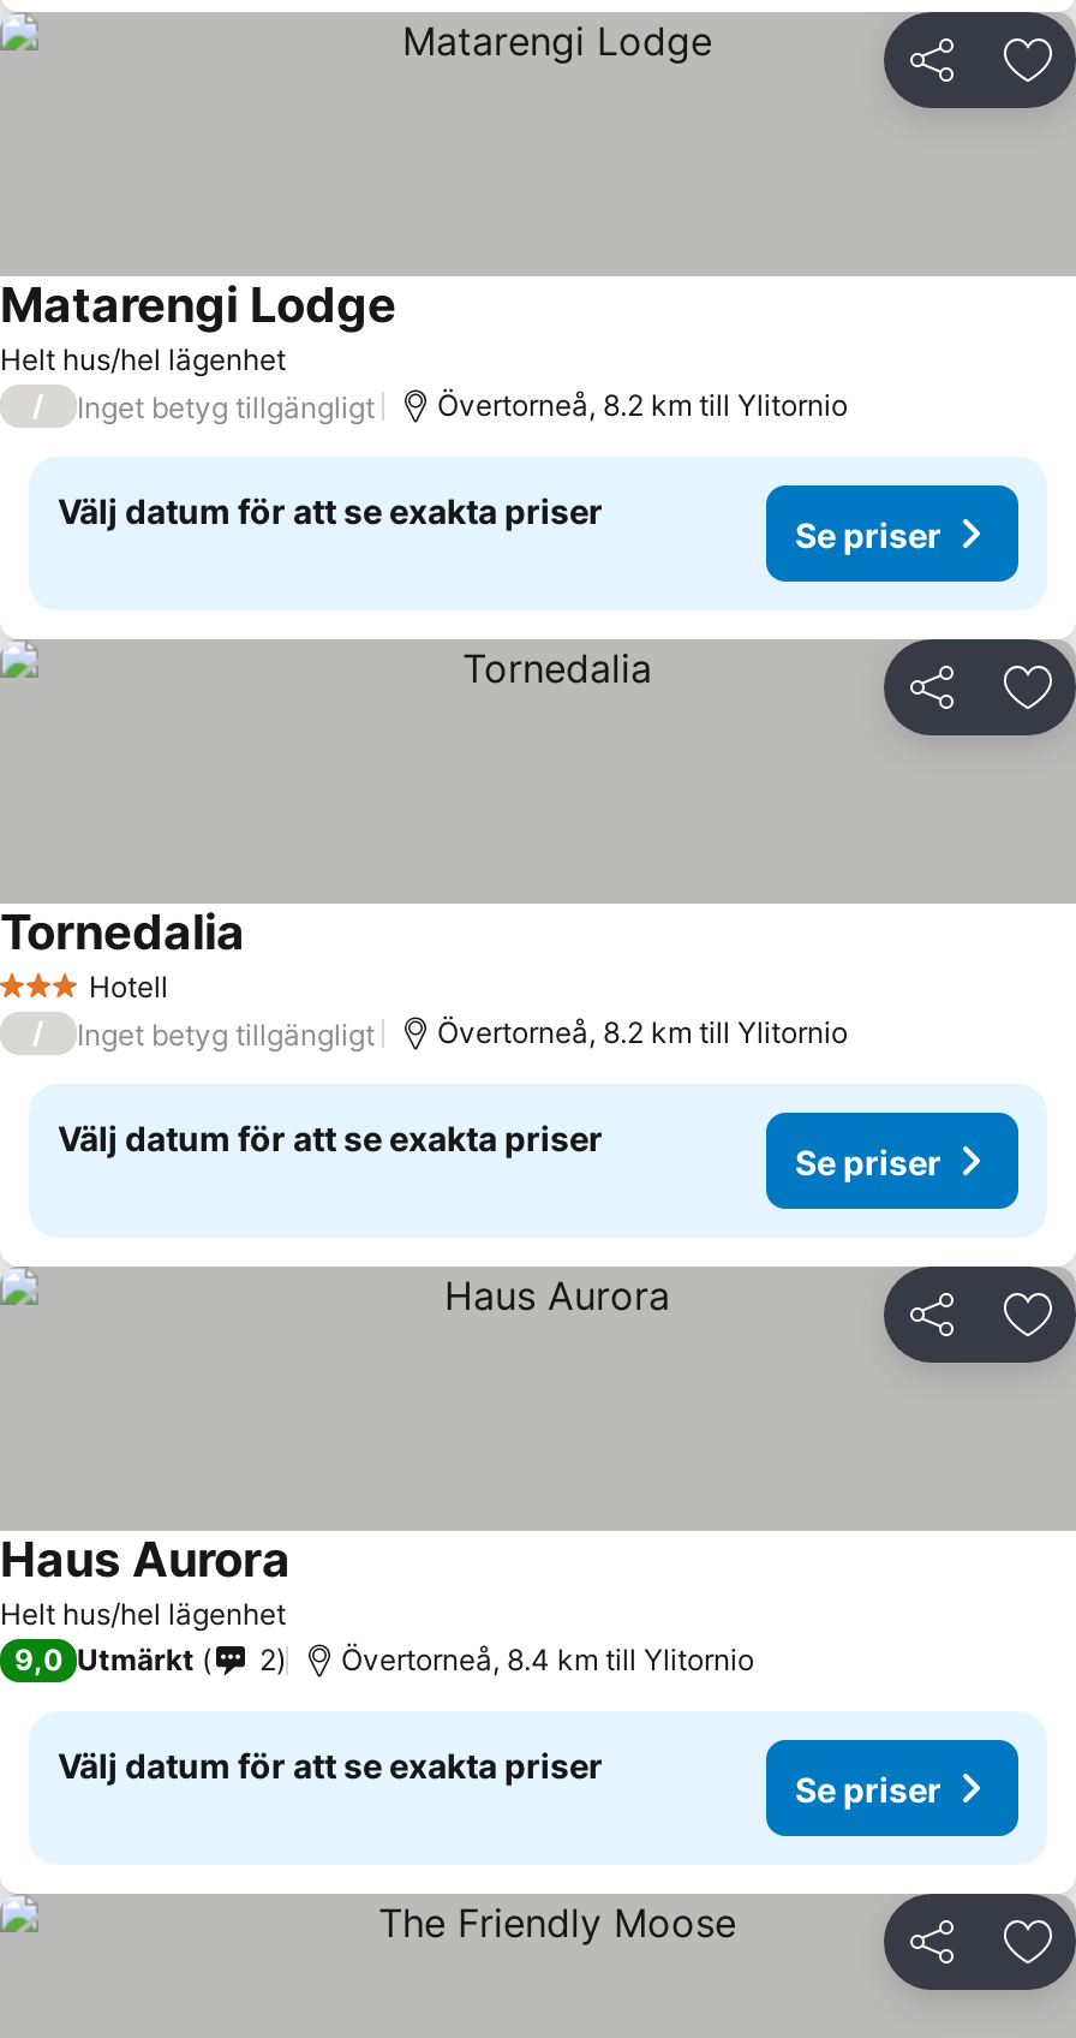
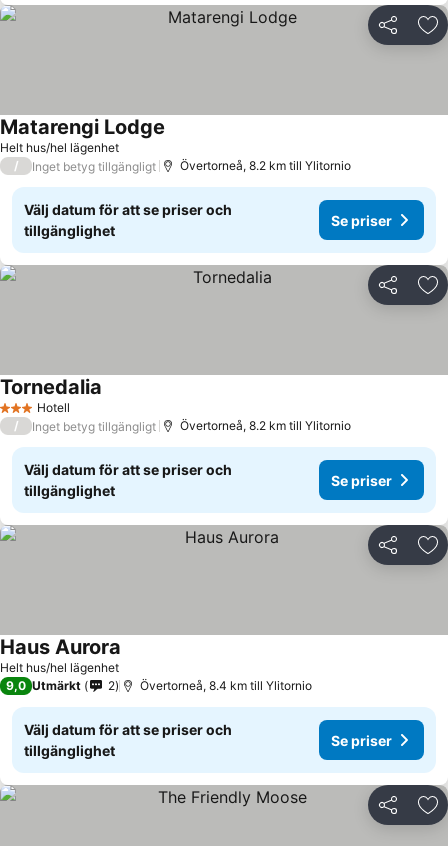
- Välj datum för att se exakta priser
+ Välj datum för att se priser och
+ tillgänglighet

- Välj datum för att se exakta priser
+ Välj datum för att se priser och
+ tillgänglighet

- Välj datum för att se exakta priser
+ Välj datum för att se priser och
+ tillgänglighet
